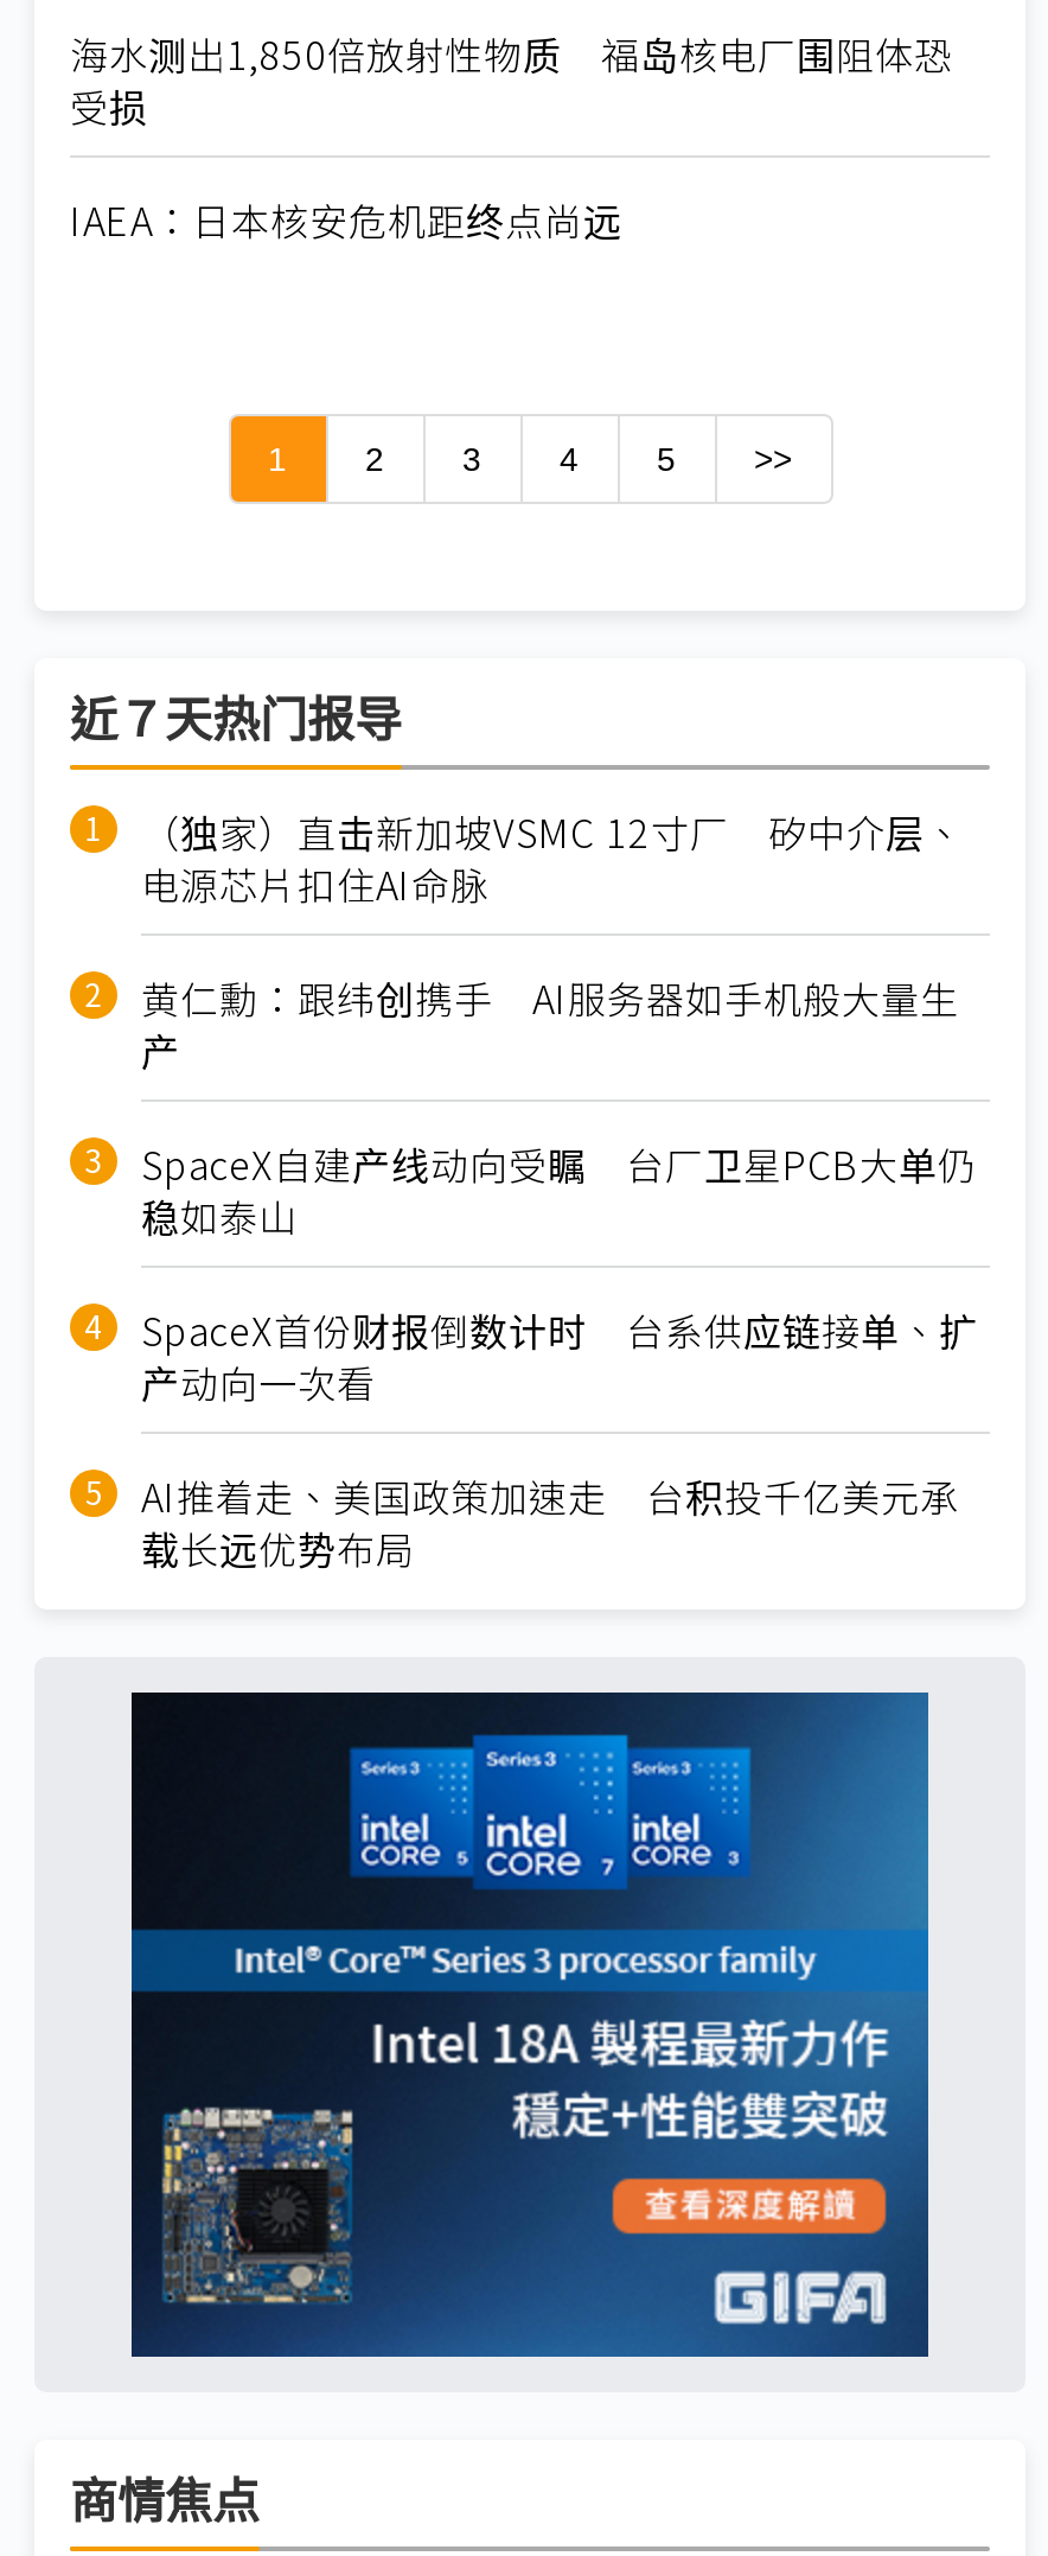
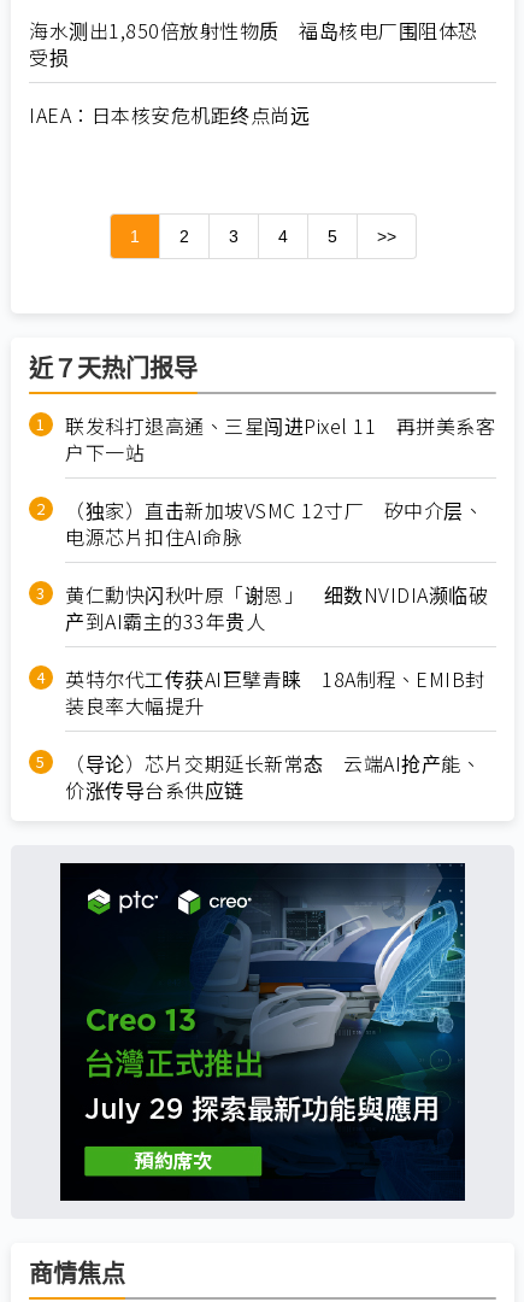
+ 联发科打退高通、三星闯进Pixel 11 再拼美系客
+ 户下一站

moved down: （独家）直击新加坡VSMC 12寸厂 矽中介层、 | 电源芯片扣住AI命脉

- 黄仁勳：跟纬创携手 AI服务器如手机般大量生
- 产
- SpaceX自建产线动向受瞩 台厂卫星PCB大单仍
- 稳如泰山
- SpaceX首份财报倒数计时 台系供应链接单、扩
- 产动向一次看
- AI推着走、美国政策加速走 台积投千亿美元承
- 载长远优势布局
+ 黄仁勳快闪秋叶原「谢恩」 细数NVIDIA濒临破
+ 产到AI霸主的33年贵人
+ 英特尔代工传获AI巨擘青睐 18A制程、EMIB封
+ 装良率大幅提升
+ （导论）芯片交期延长新常态 云端AI抢产能、
+ 价涨传导台系供应链

- [image]
+ [image]
